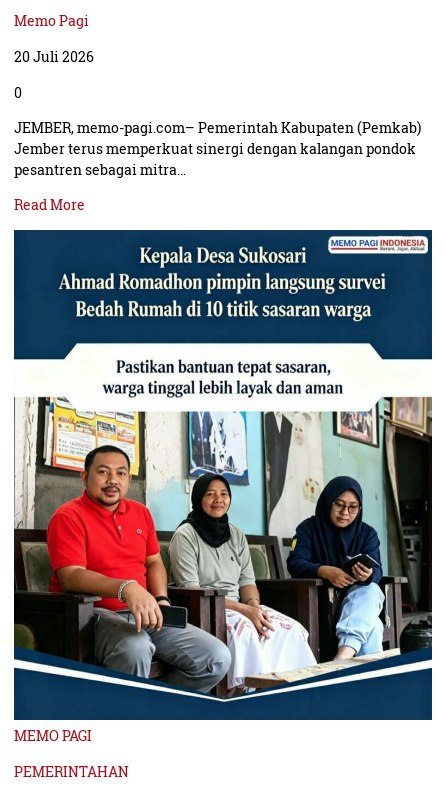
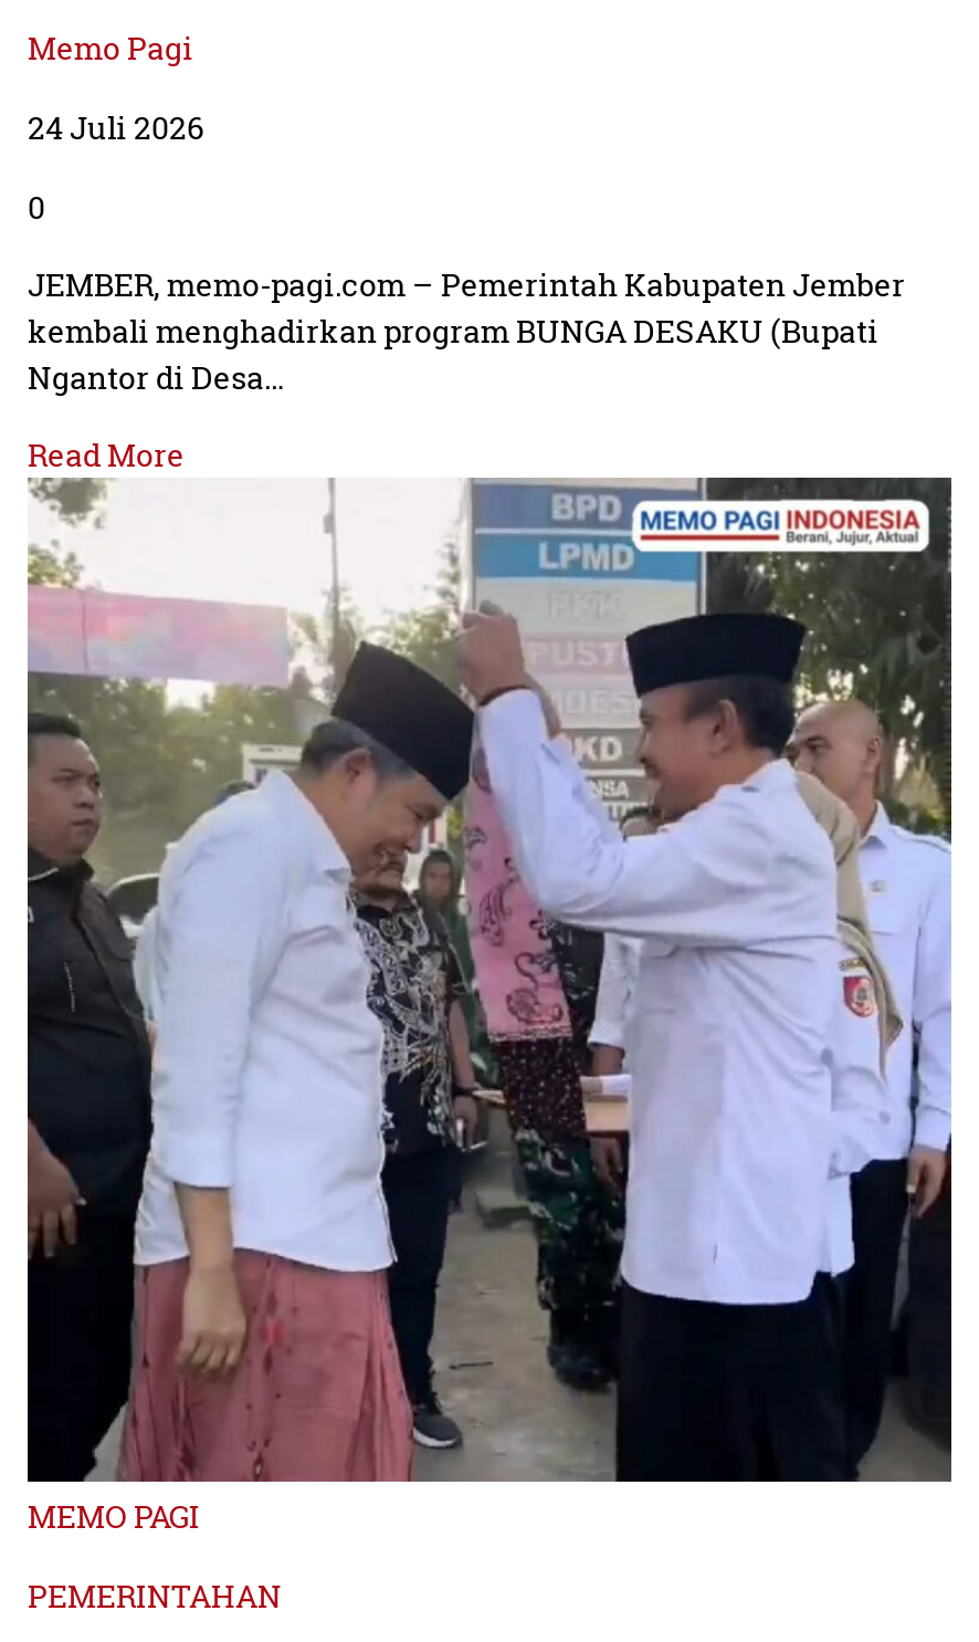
- 20 Juli 2026
+ 24 Juli 2026

- JEMBER, memo-pagi.com– Pemerintah Kabupaten (Pemkab)
- Jember terus memperkuat sinergi dengan kalangan pondok
- pesantren sebagai mitra…
+ JEMBER, memo-pagi.com – Pemerintah Kabupaten Jember
+ kembali menghadirkan program BUNGA DESAKU (Bupati
+ Ngantor di Desa…

- [image]
+ [image]
